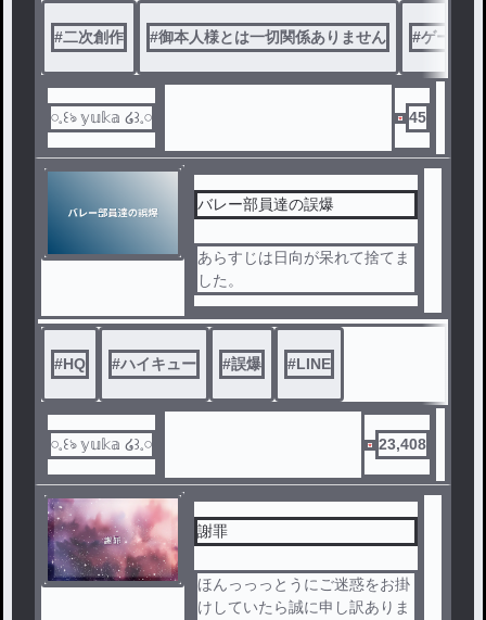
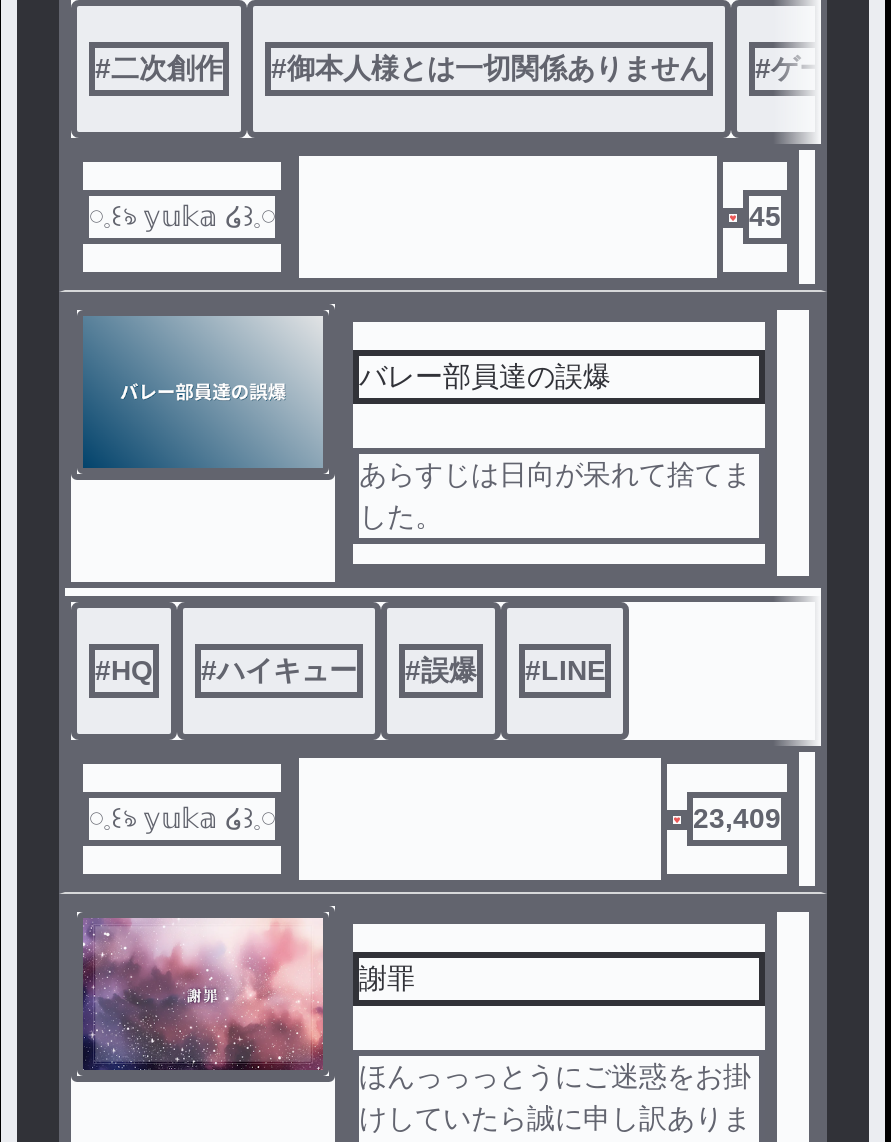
- 23,408
+ 23,409
